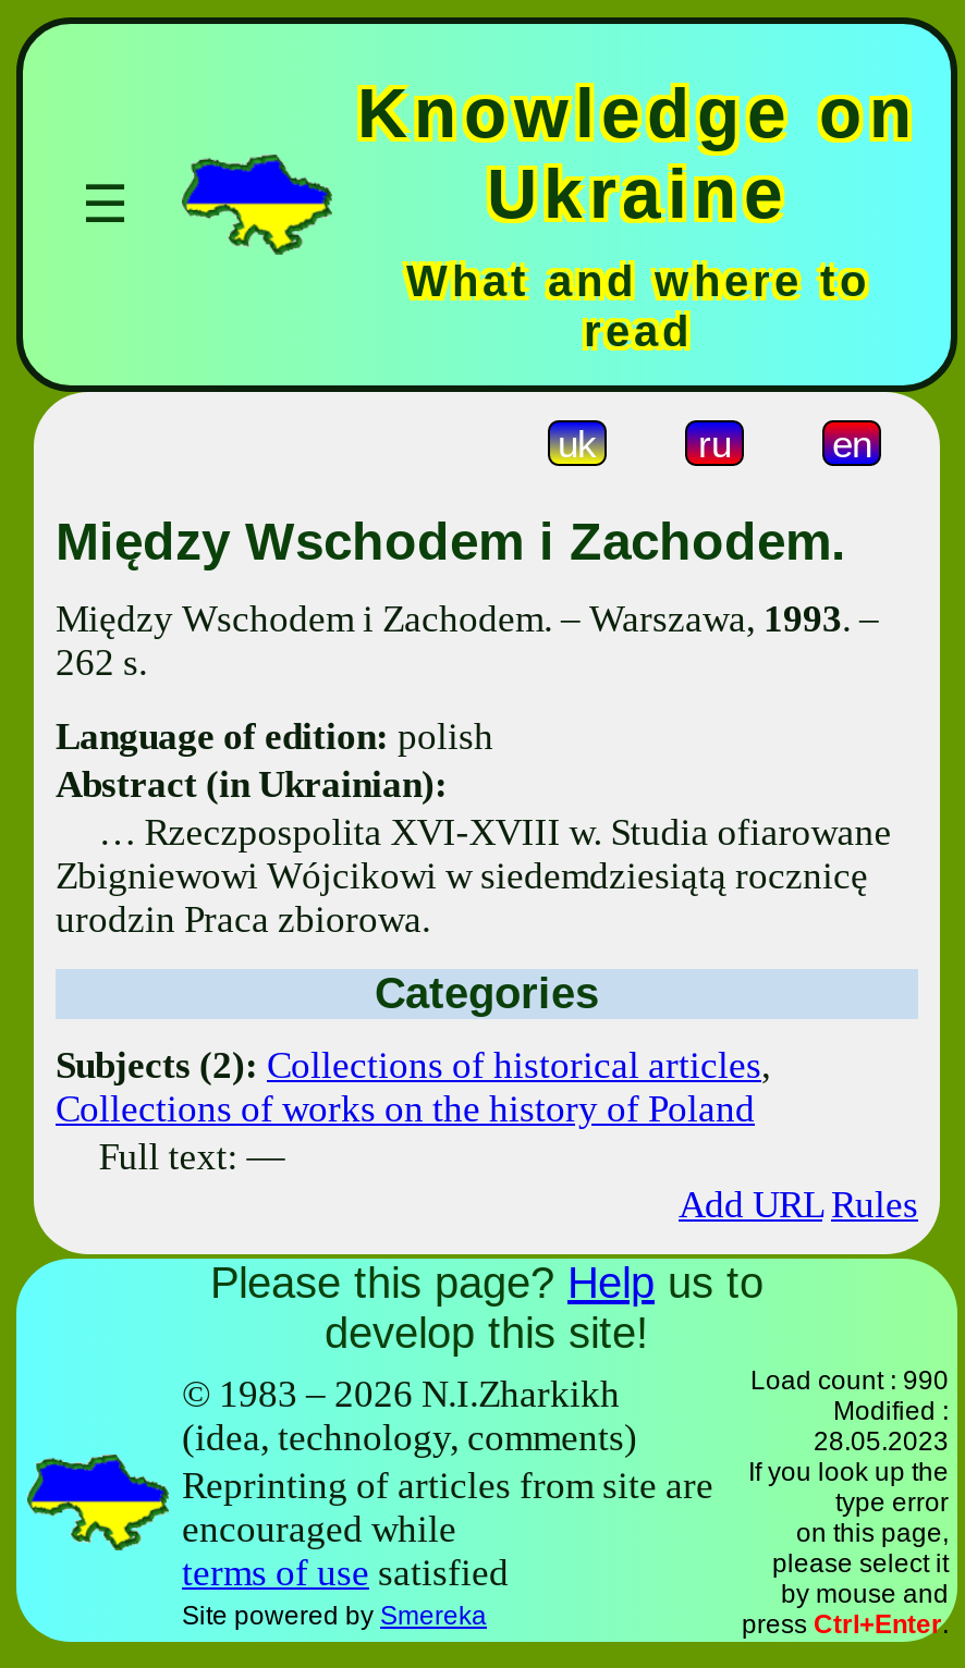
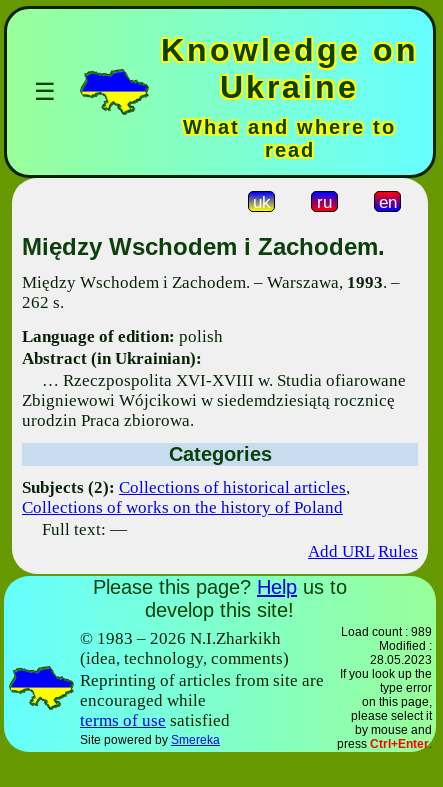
- Load count : 990
+ Load count : 989
